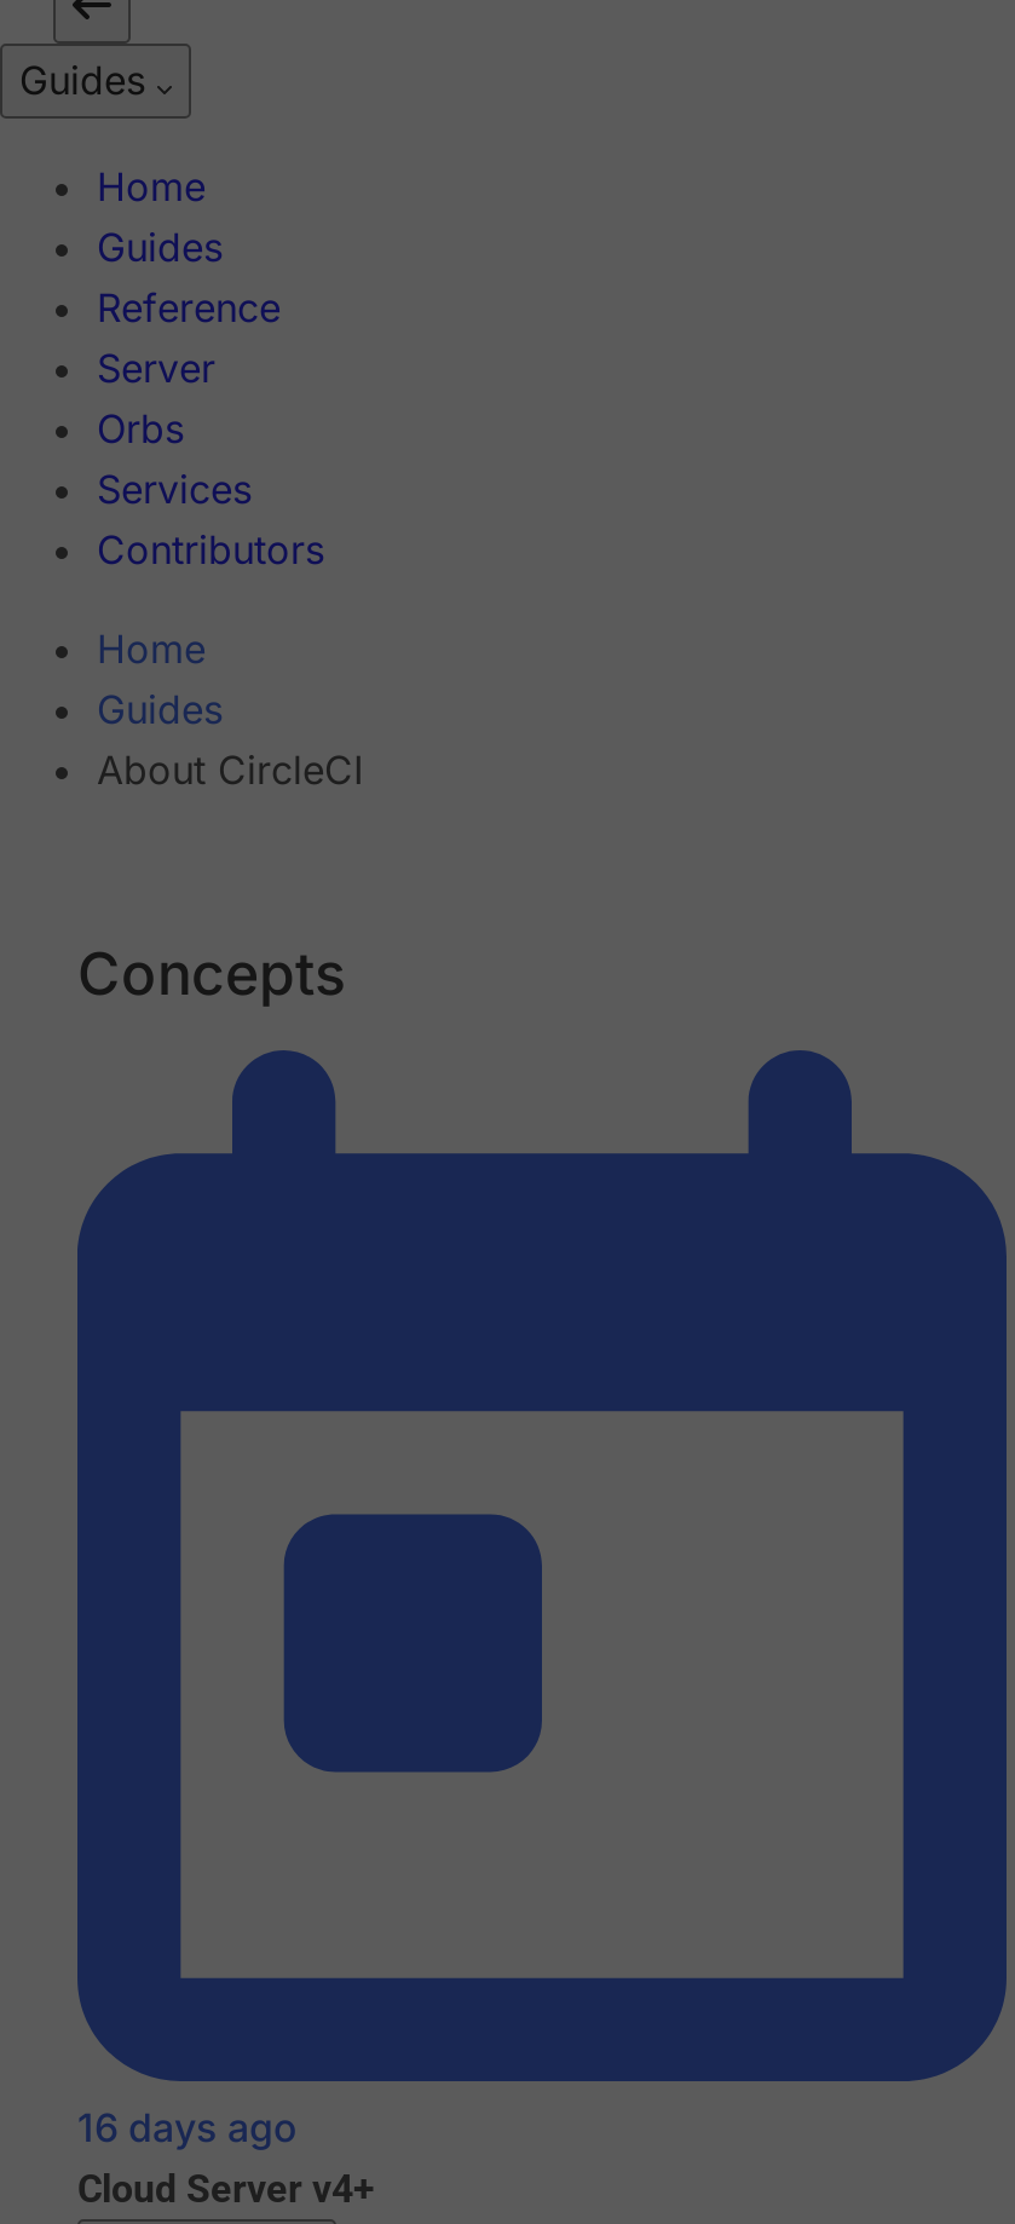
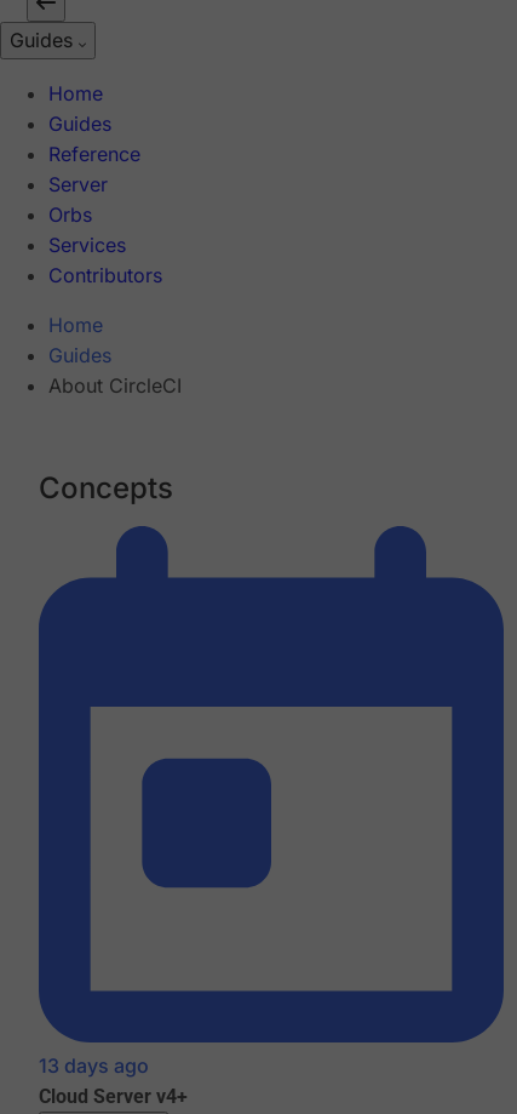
- 16 days ago
+ 13 days ago
